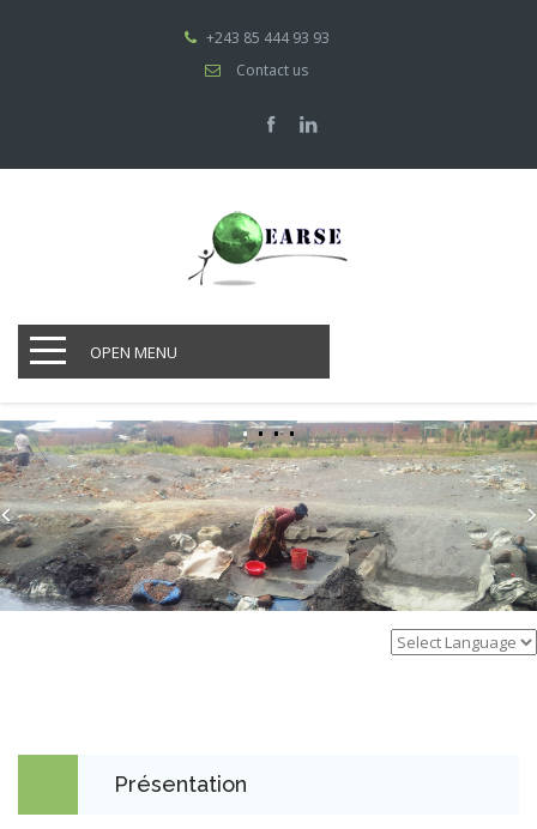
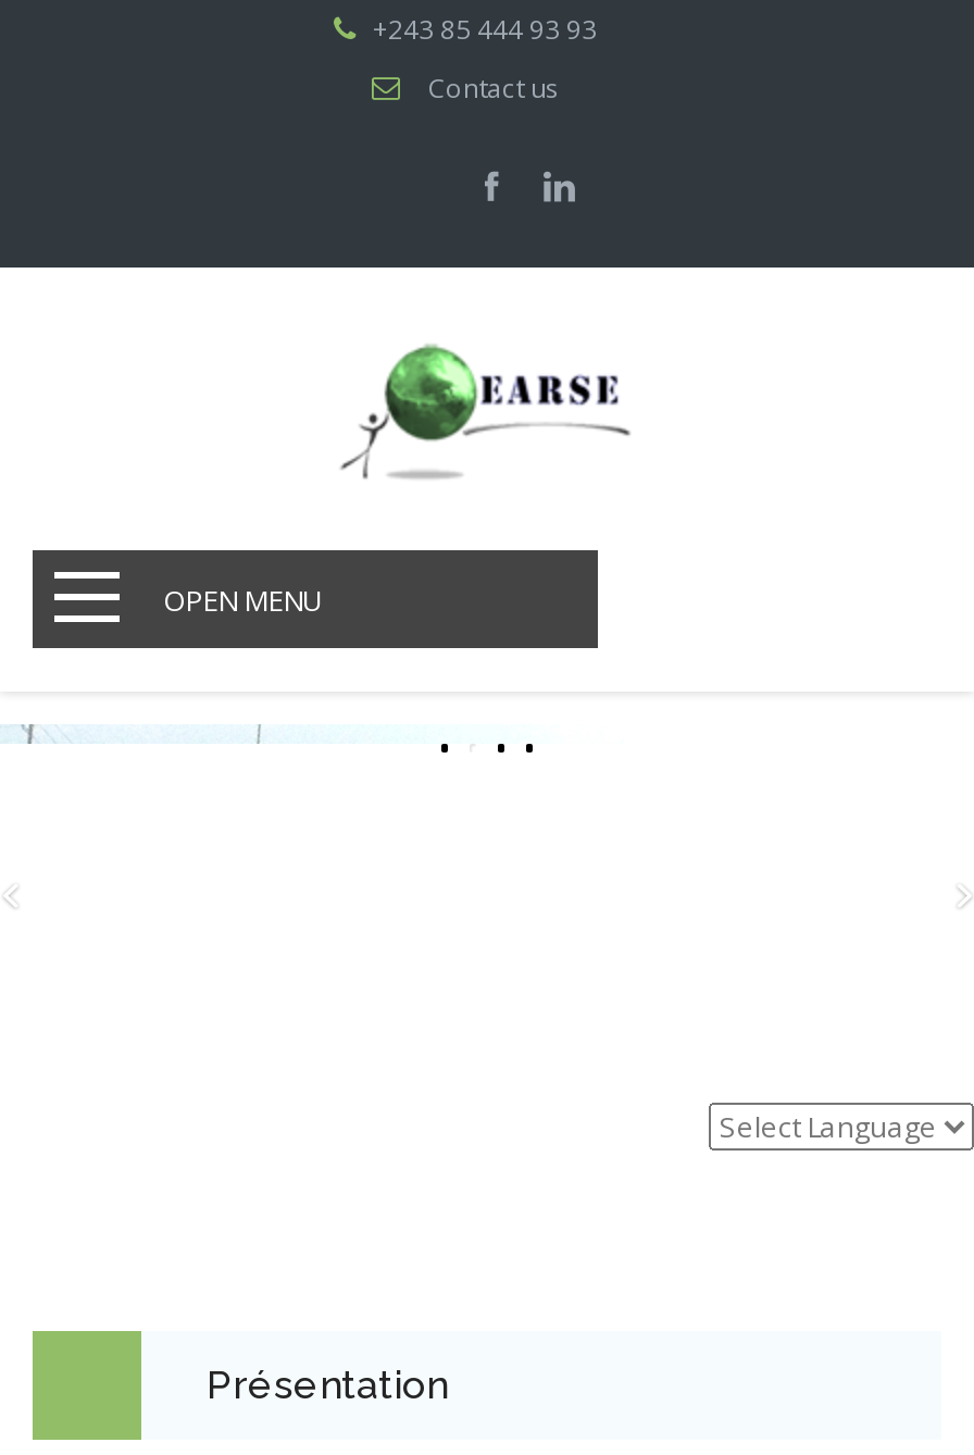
- [image]
